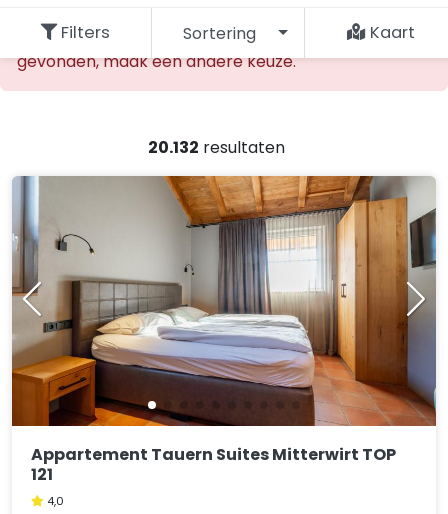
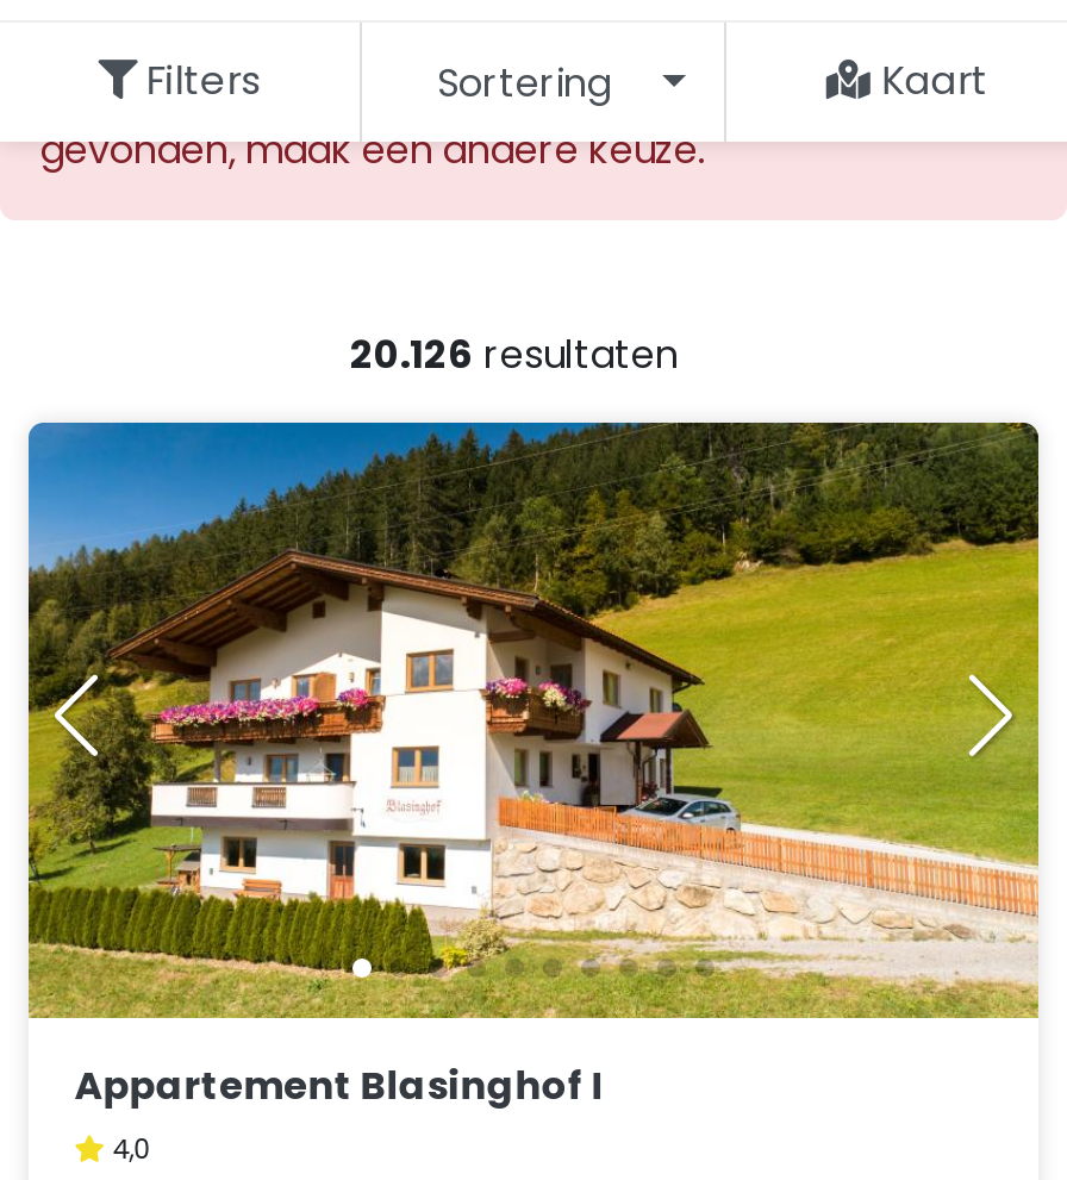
- 20.132 resultaten
+ 20.126 resultaten

- [image]
- Appartement Tauern Suites Mitterwirt TOP
- 121
+ [image]
+ Appartement Blasinghof I
